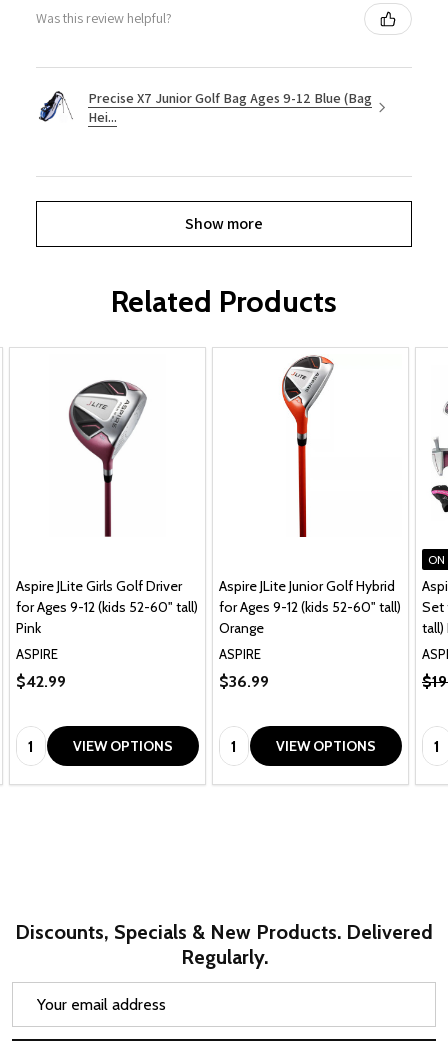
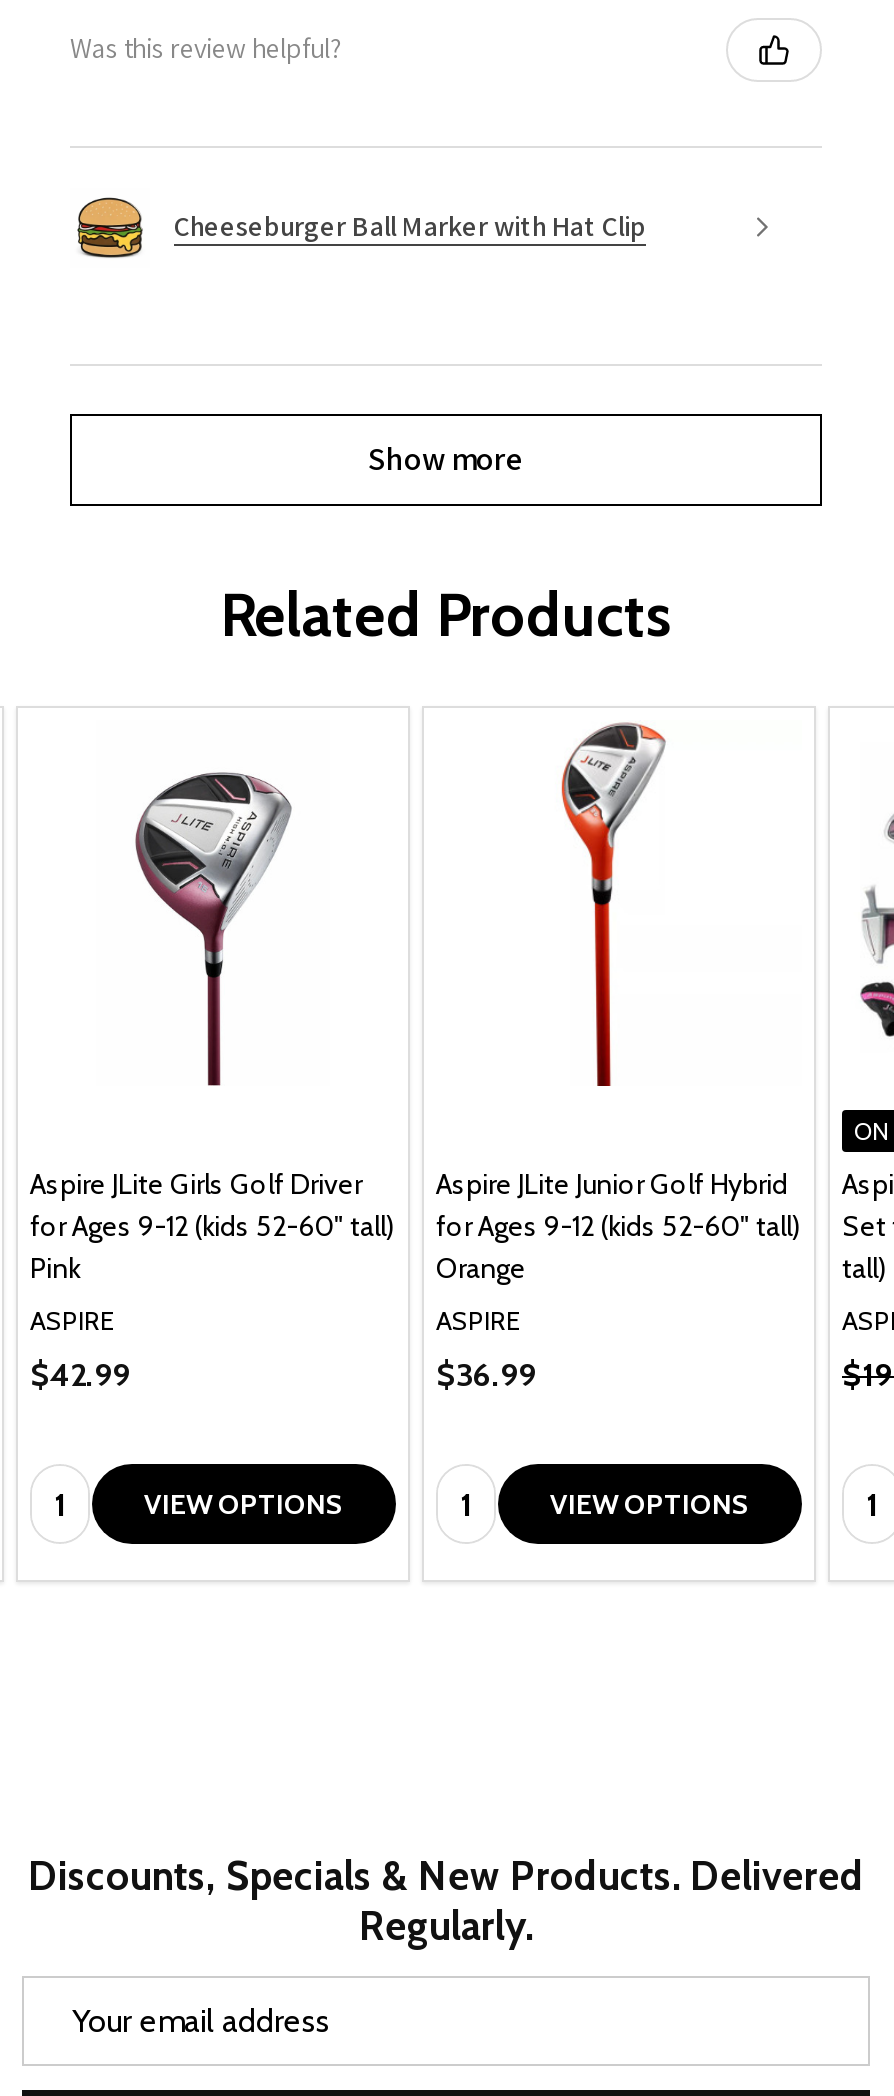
- [image]
- Precise X7 Junior Golf Bag Ages 9-12 Blue (Bag
- Hei...
+ [image]
+ Cheeseburger Ball Marker with Hat Clip
